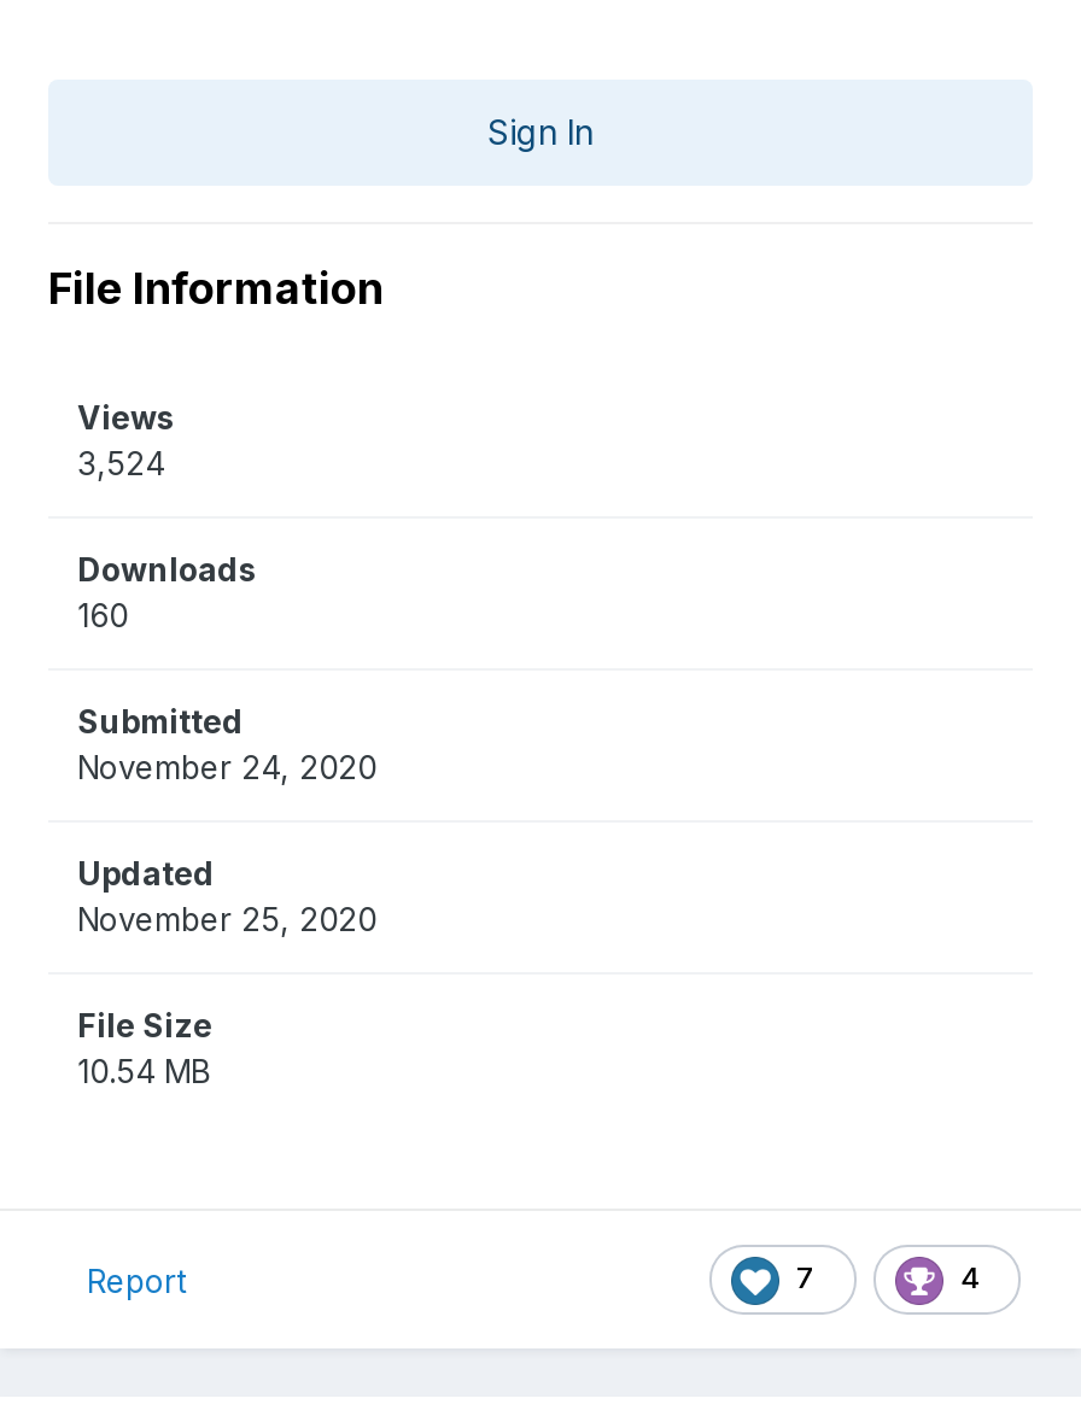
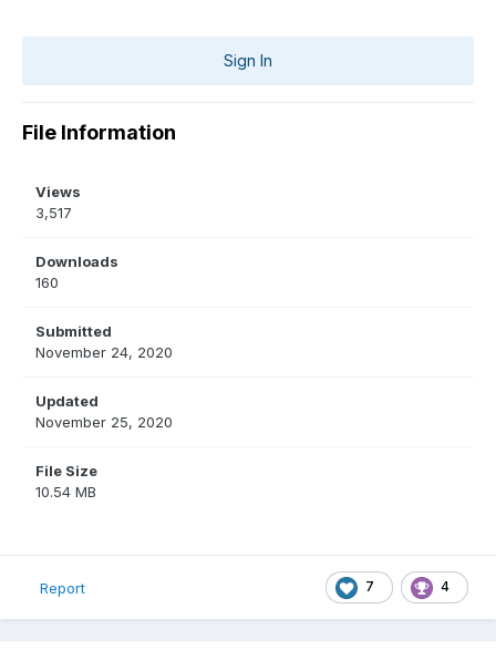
- 3,524
+ 3,517
